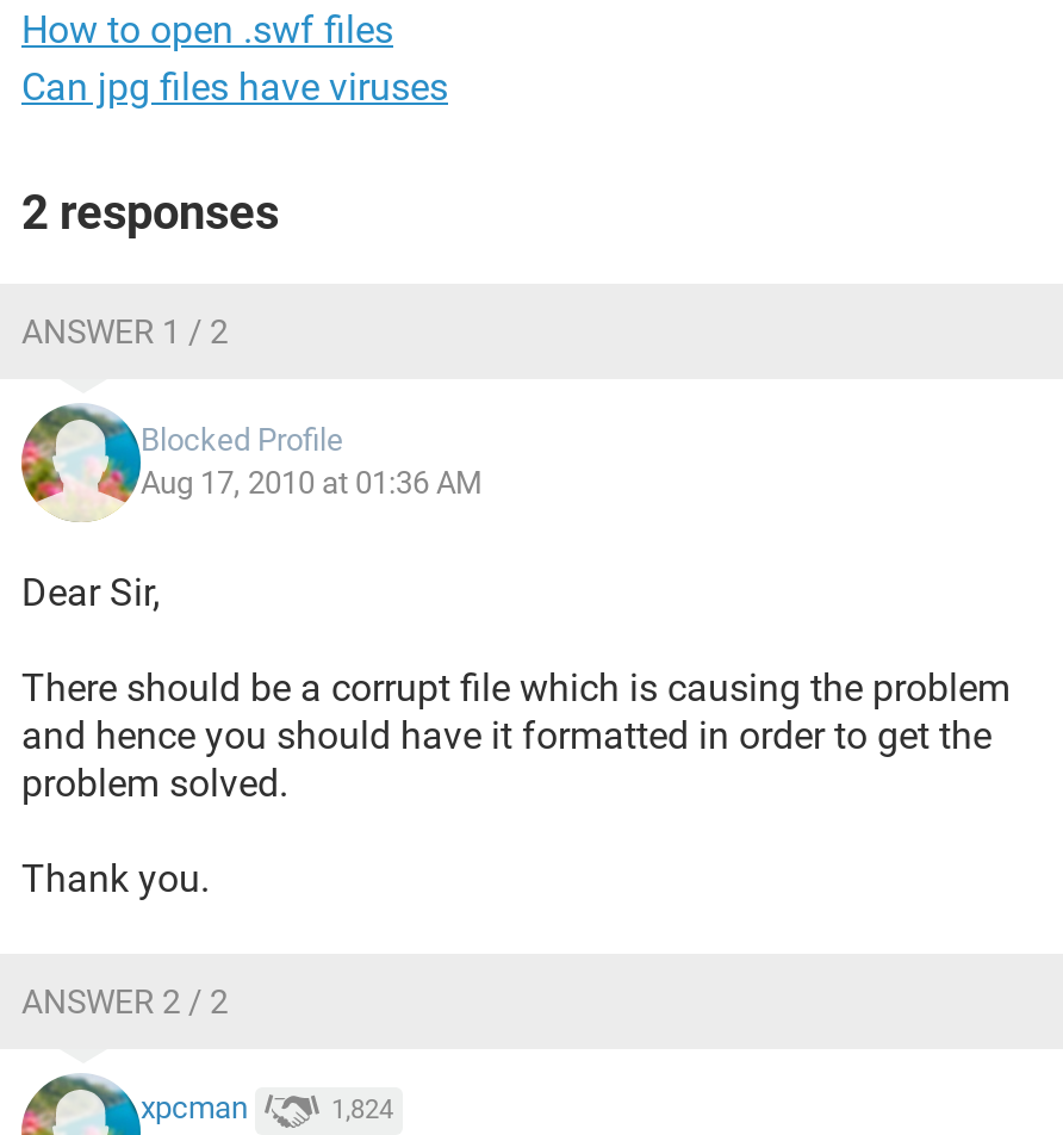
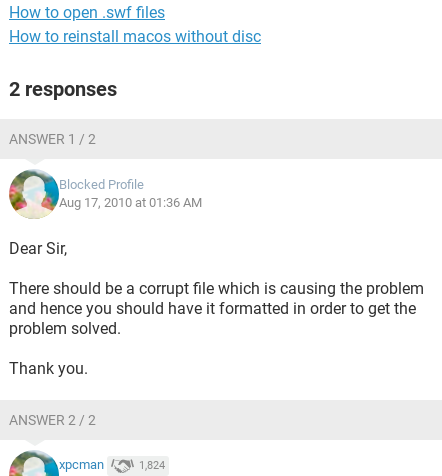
- Can jpg files have viruses
+ How to reinstall macos without disc
